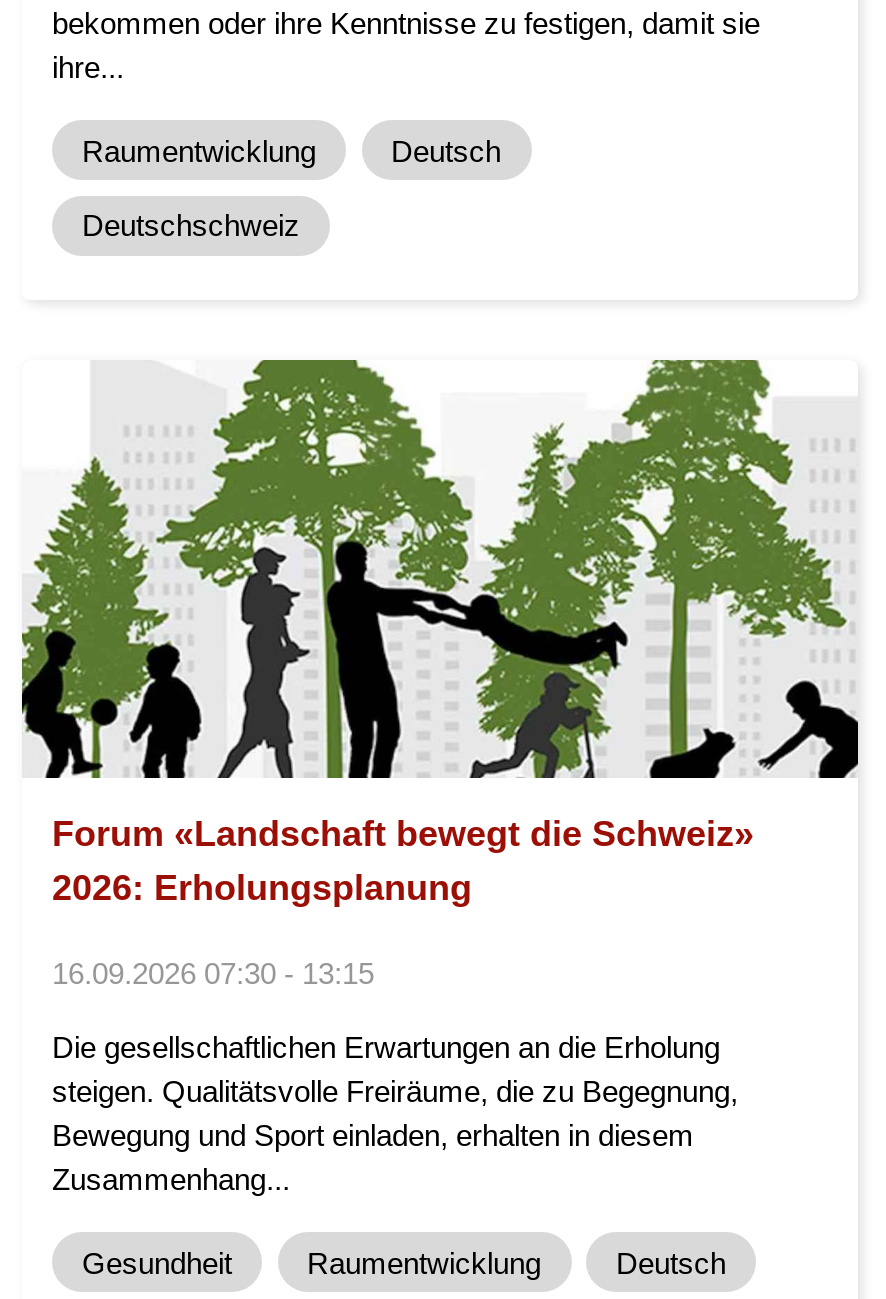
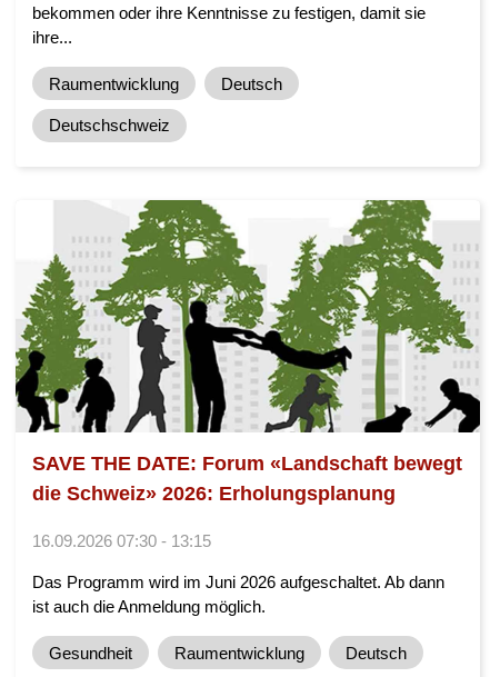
- Forum «Landschaft bewegt die Schweiz»
- 2026: Erholungsplanung
+ SAVE THE DATE: Forum «Landschaft bewegt
+ die Schweiz» 2026: Erholungsplanung

- Die gesellschaftlichen Erwartungen an die Erholung
- steigen. Qualitätsvolle Freiräume, die zu Begegnung,
- Bewegung und Sport einladen, erhalten in diesem
- Zusammenhang...
+ Das Programm wird im Juni 2026 aufgeschaltet. Ab dann
+ ist auch die Anmeldung möglich.
